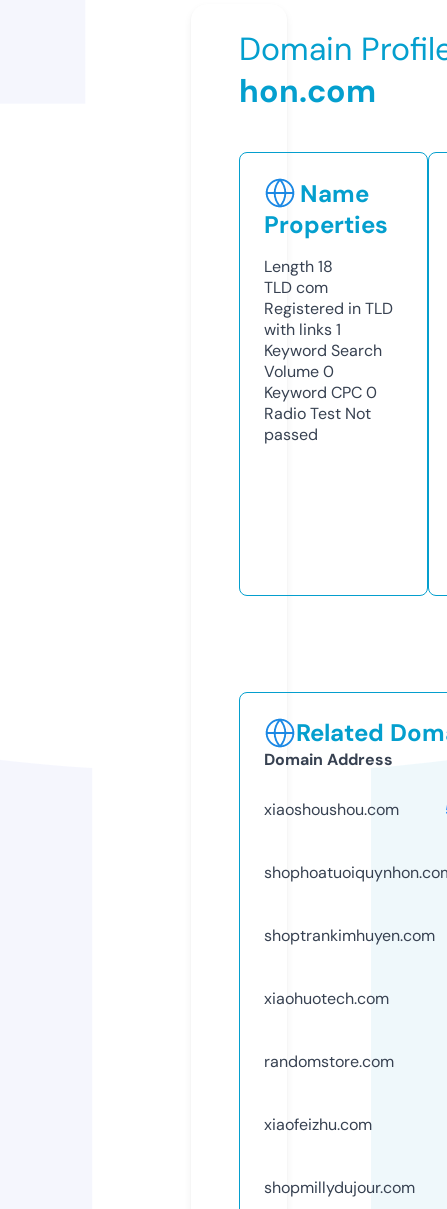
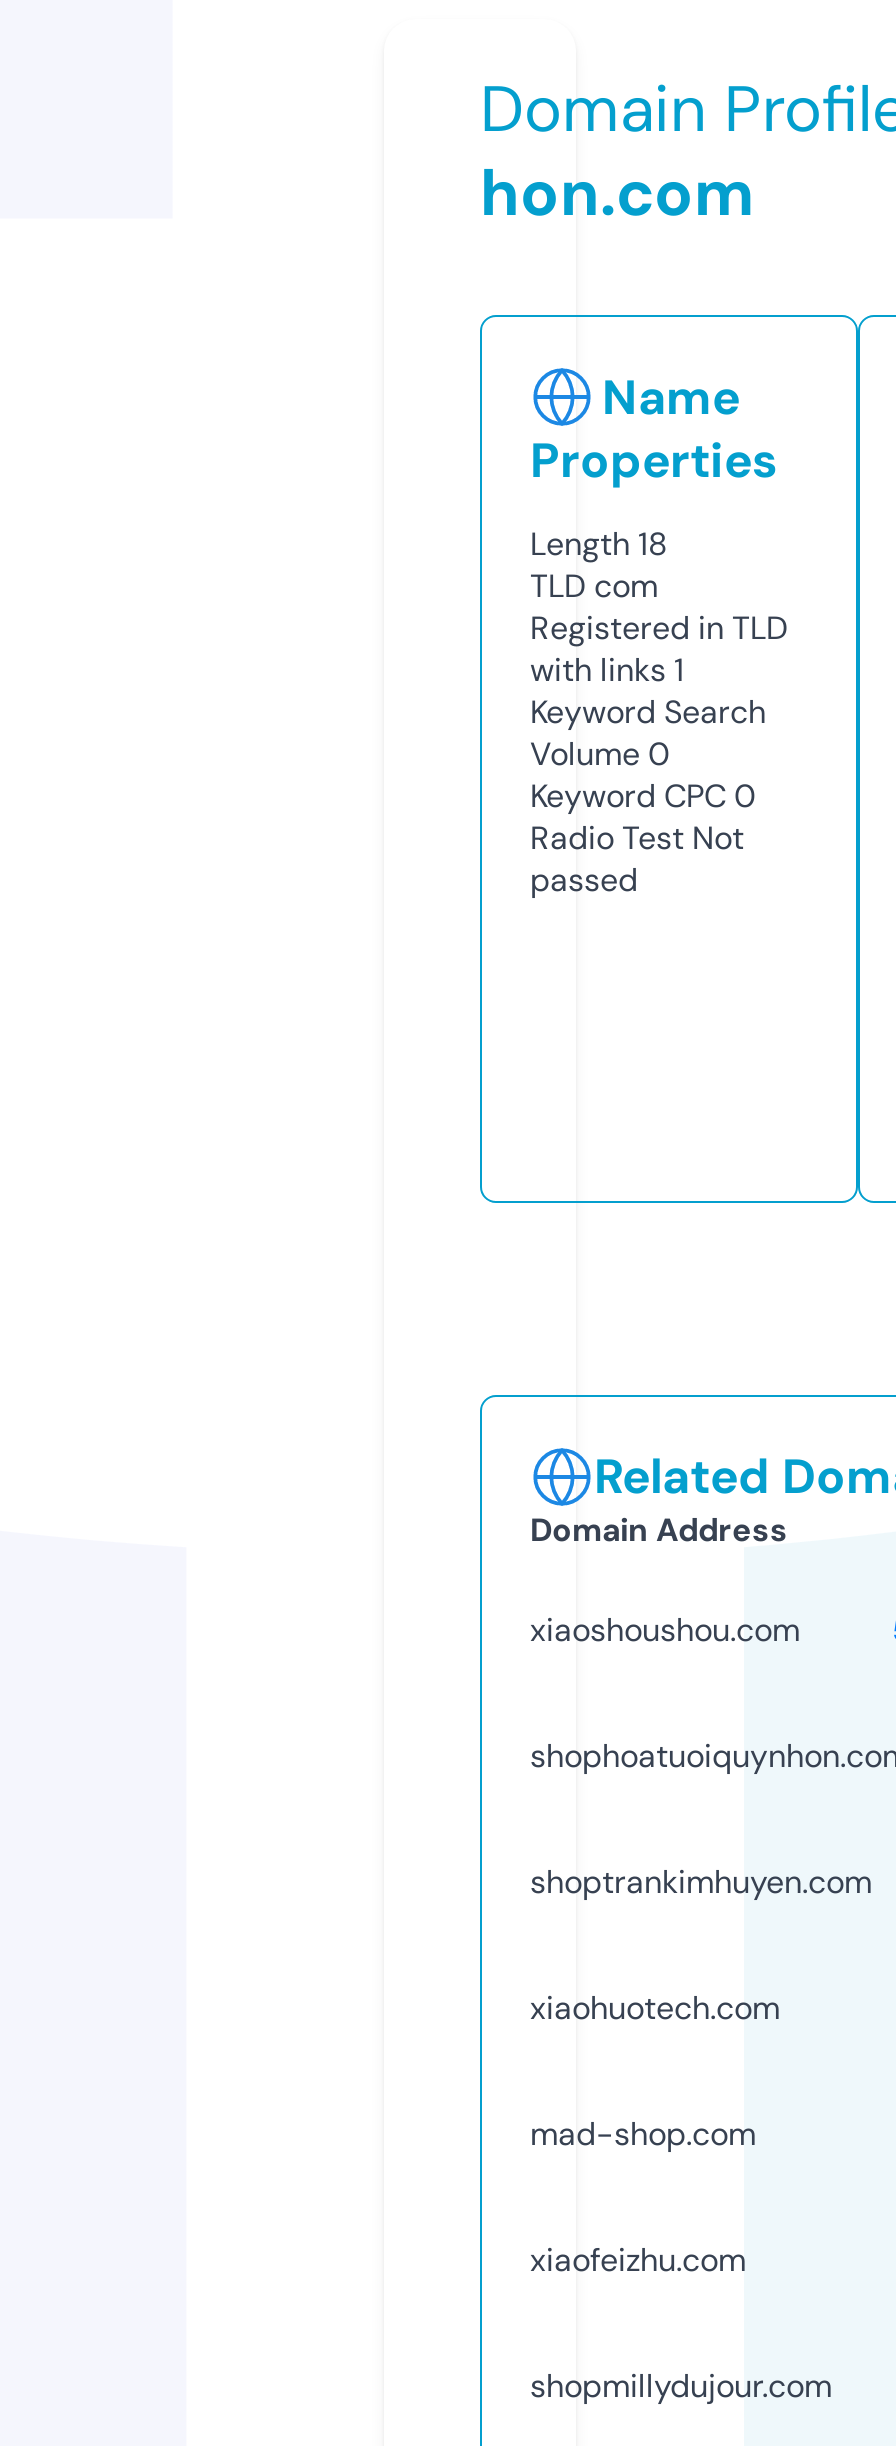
- randomstore.com
+ mad-shop.com
